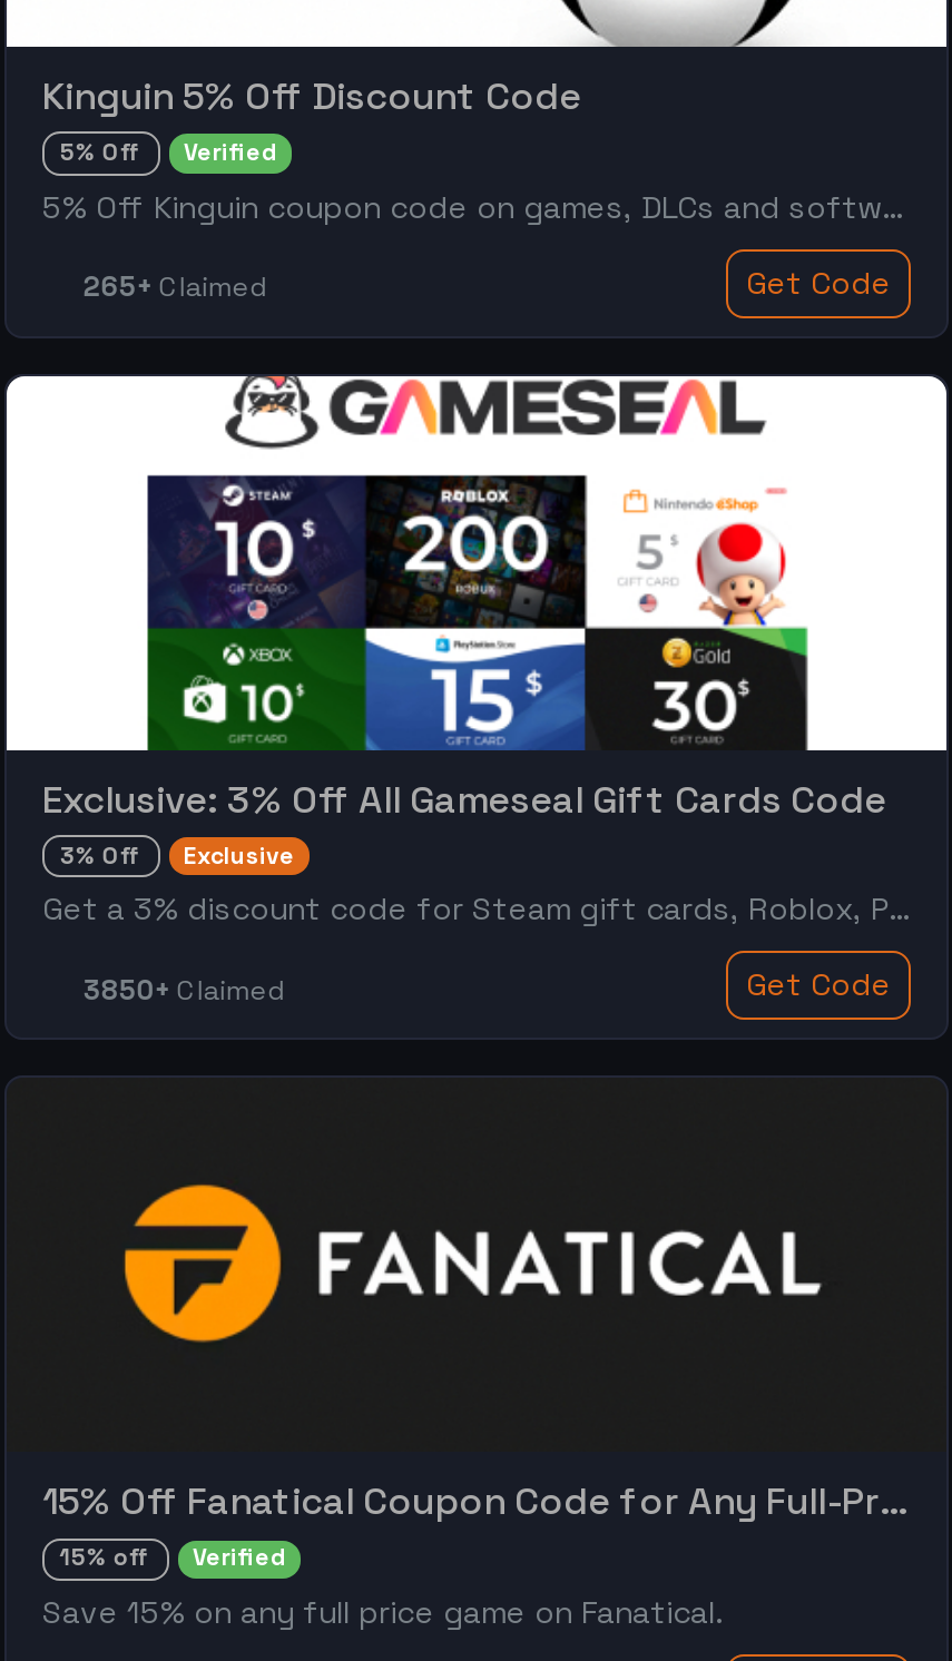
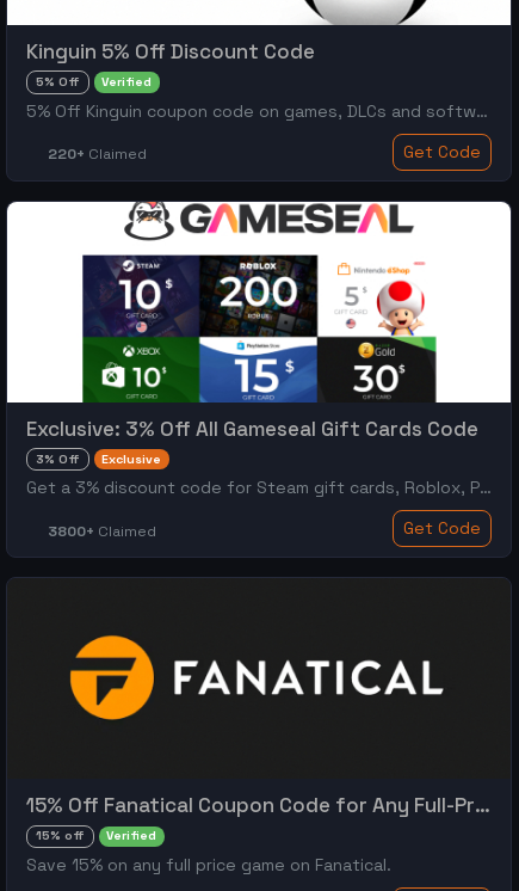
- 265+ Claimed
+ 220+ Claimed

- 3850+ Claimed
+ 3800+ Claimed
